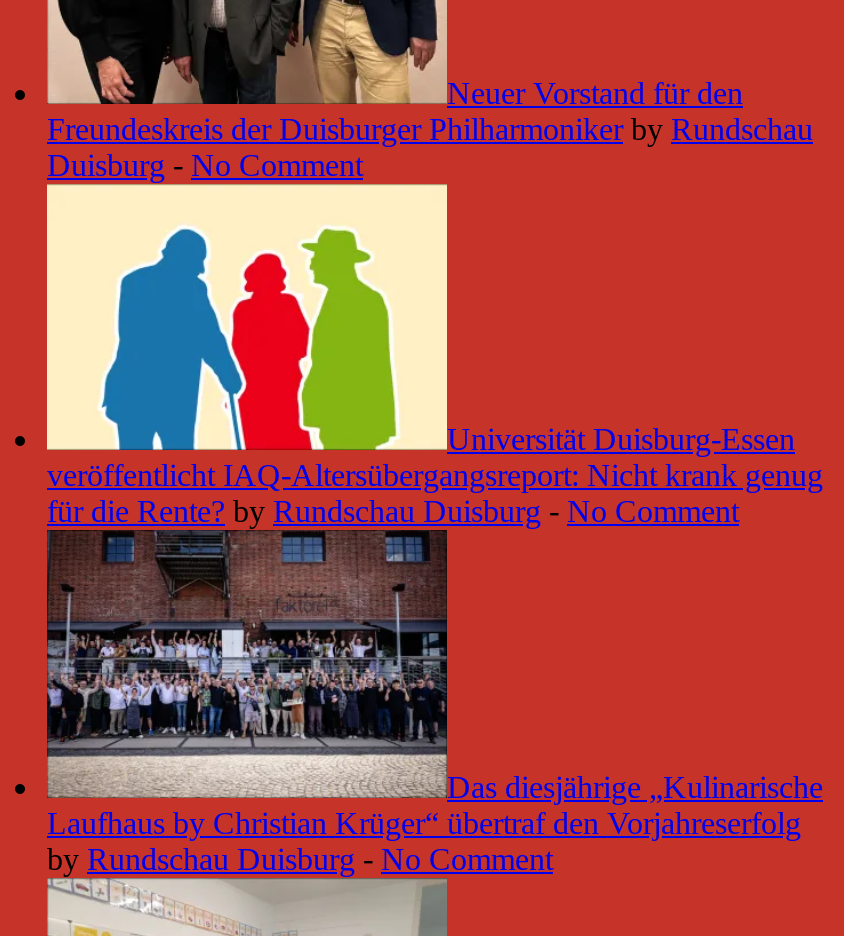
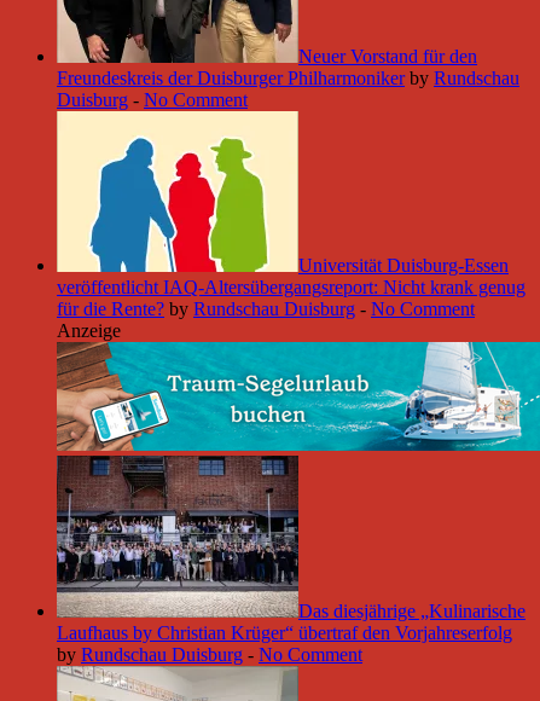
+ [image]
+ Anzeige
